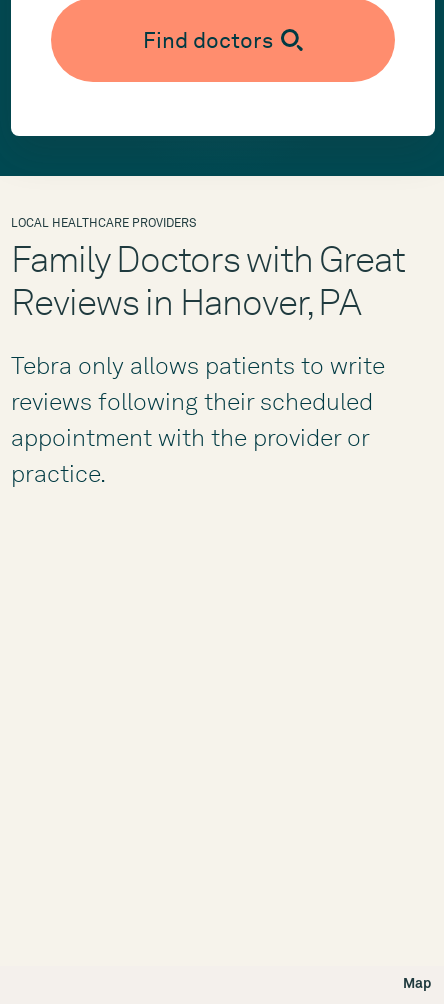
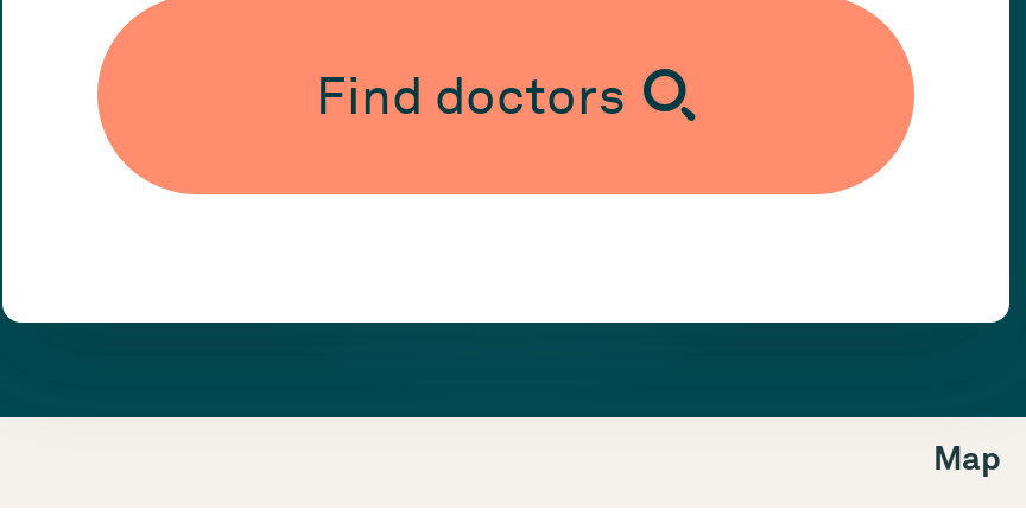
- LOCAL HEALTHCARE PROVIDERS
- Family Doctors with Great
- Reviews in Hanover, PA
- Tebra only allows patients to write
- reviews following their scheduled
- appointment with the provider or
- practice.
